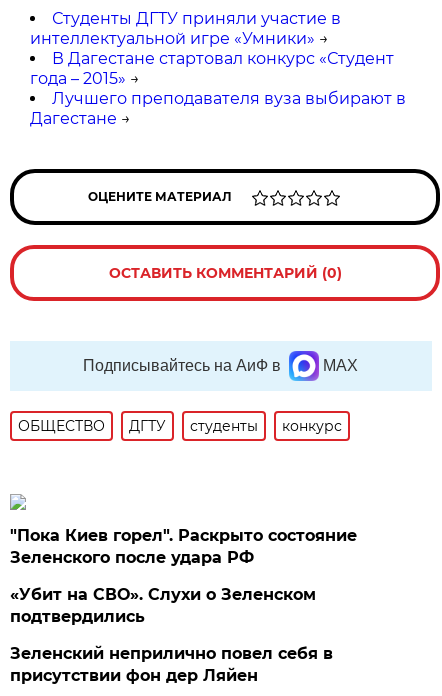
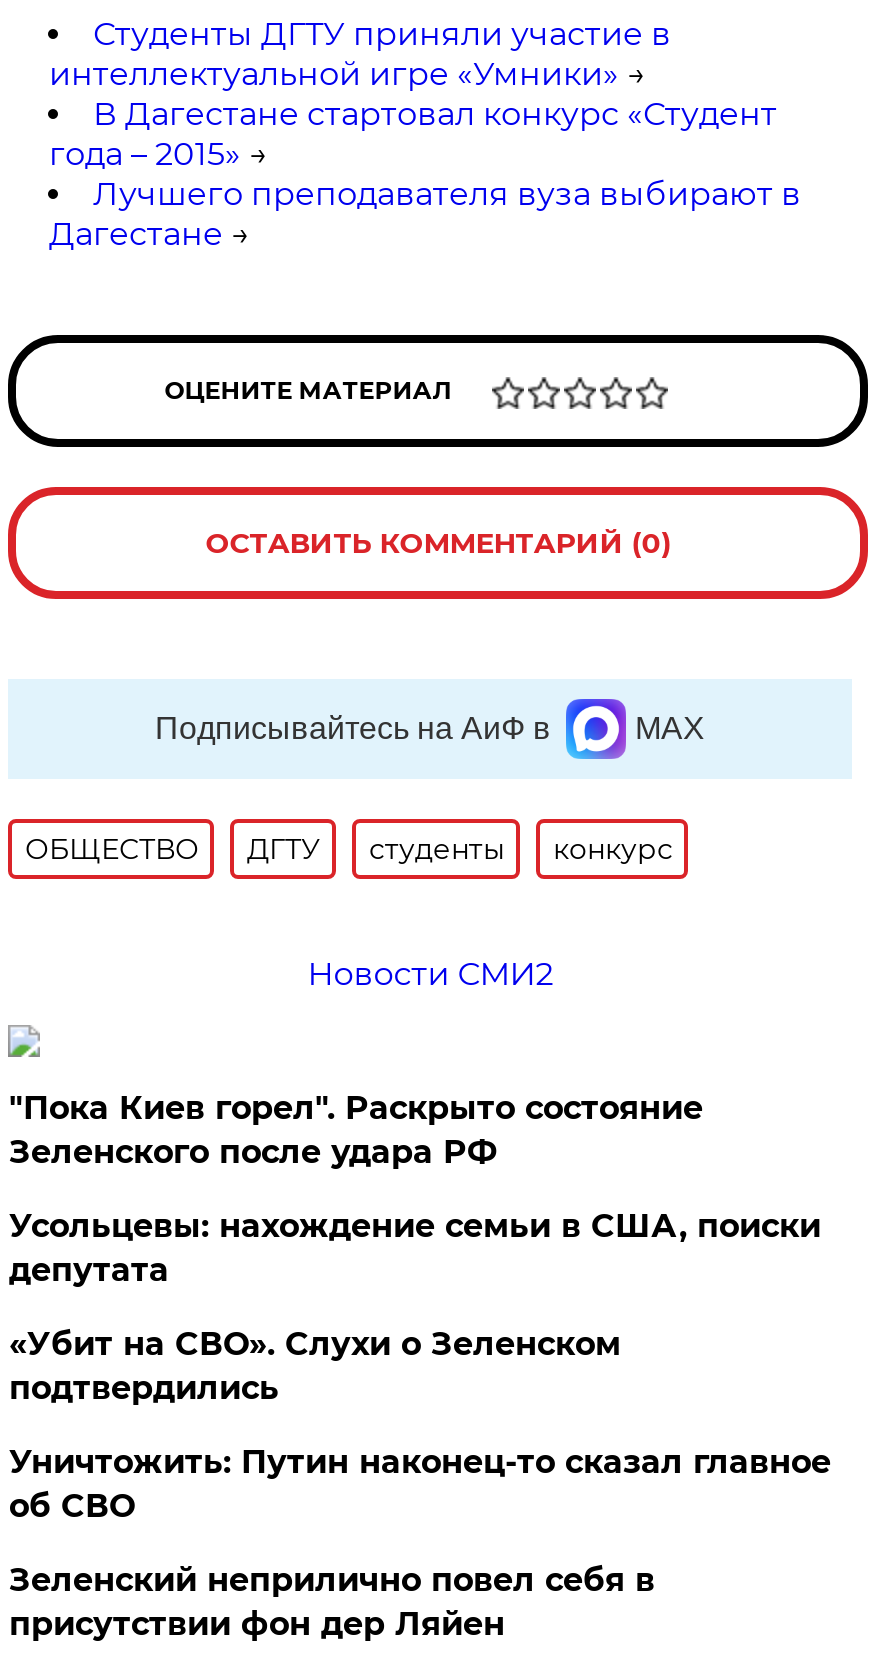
+ Новости СМИ2

+ Усольцевы: нахождение семьи в США, поиски
+ депутата

+ Уничтожить: Путин наконец-то сказал главное
+ об СВО
